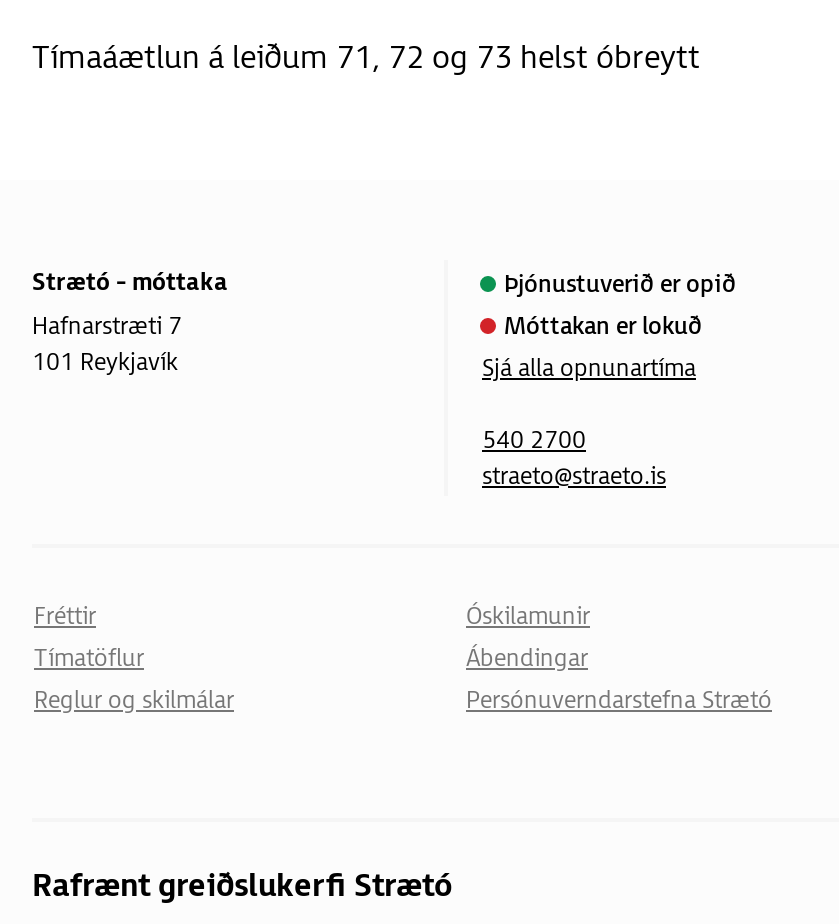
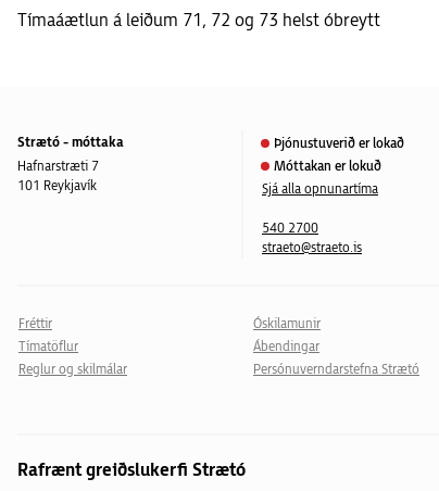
- Þjónustuverið er opið
+ Þjónustuverið er lokað
